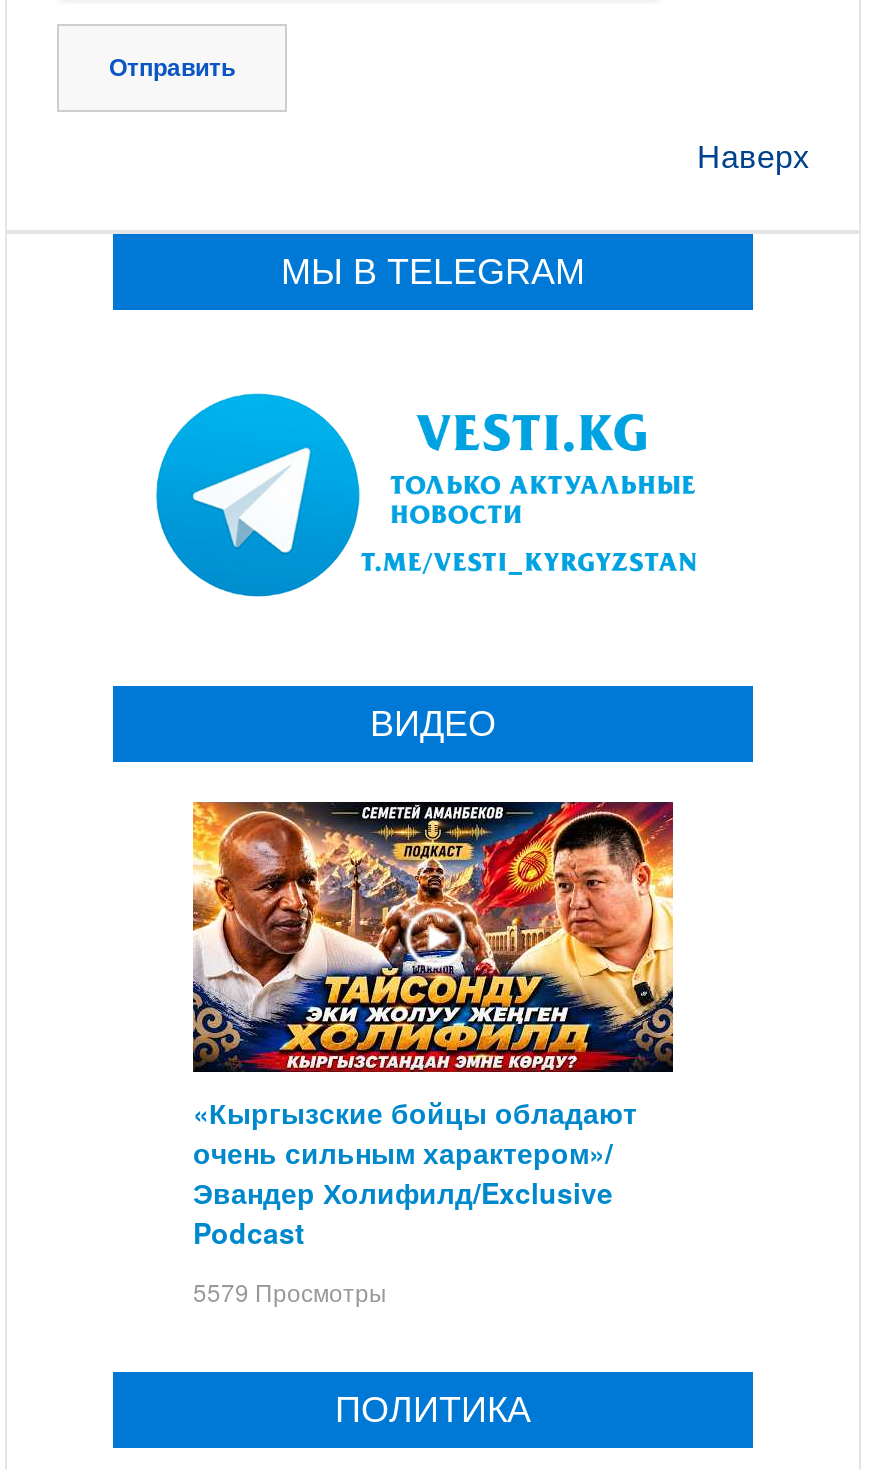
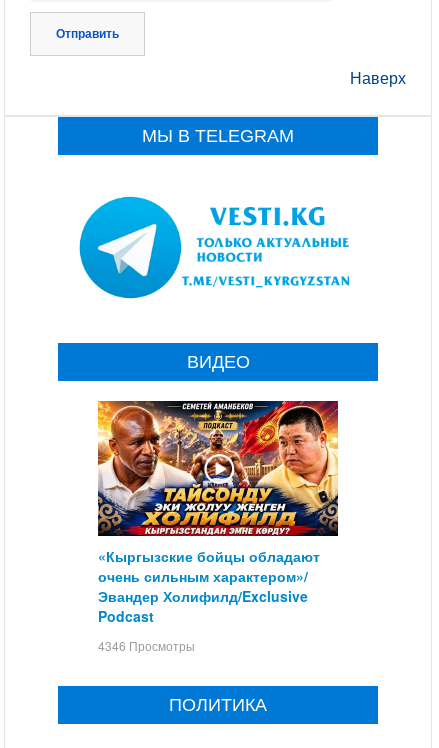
- 5579 Просмотры
+ 4346 Просмотры
